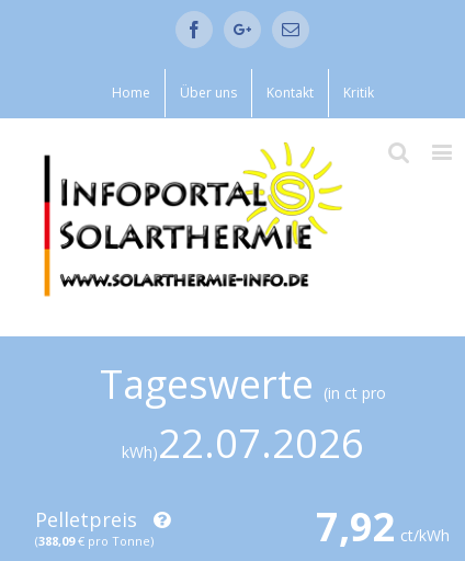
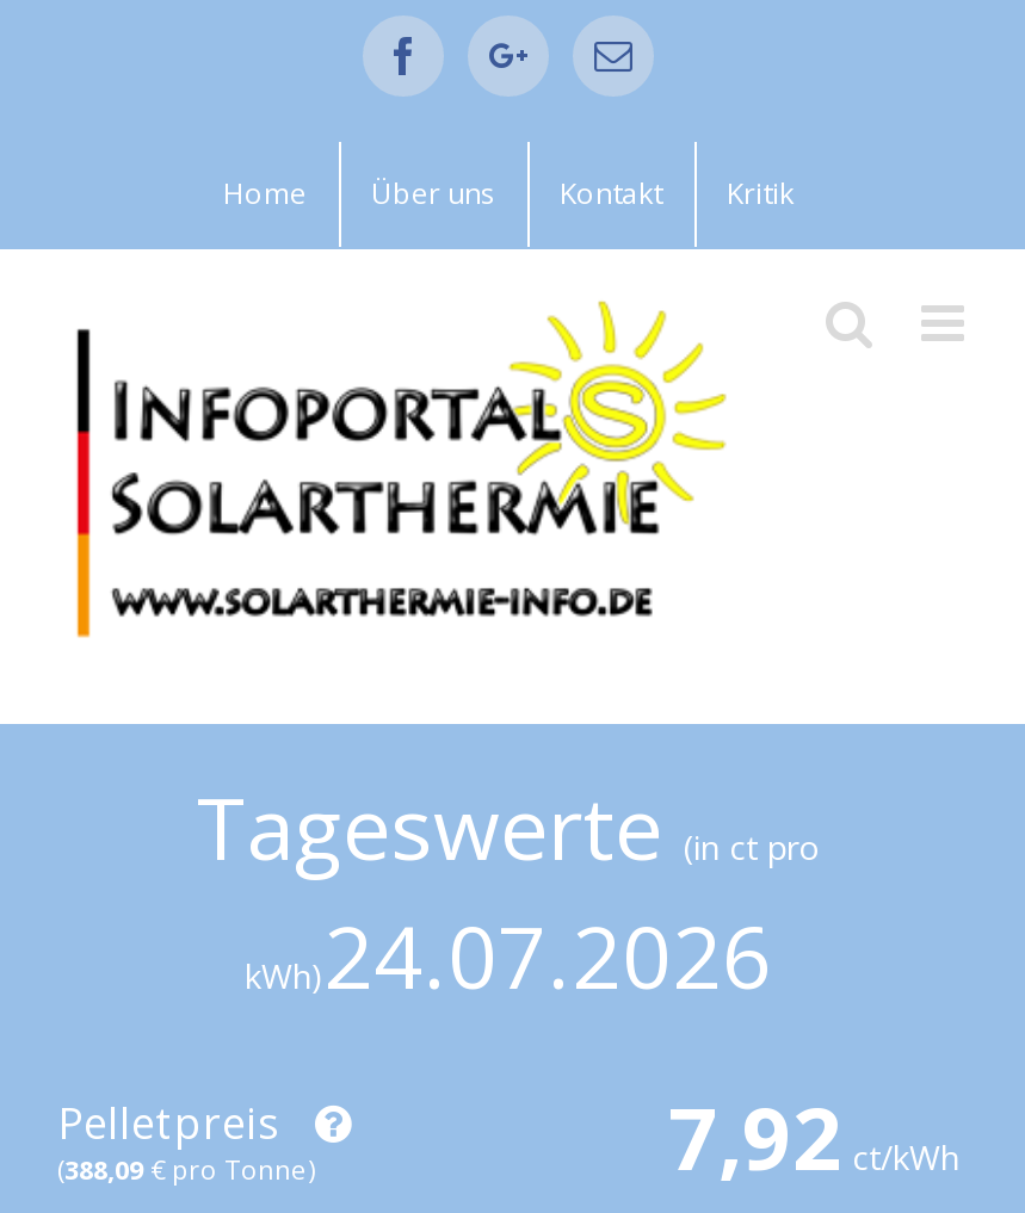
- kWh)22.07.2026
+ kWh)24.07.2026
